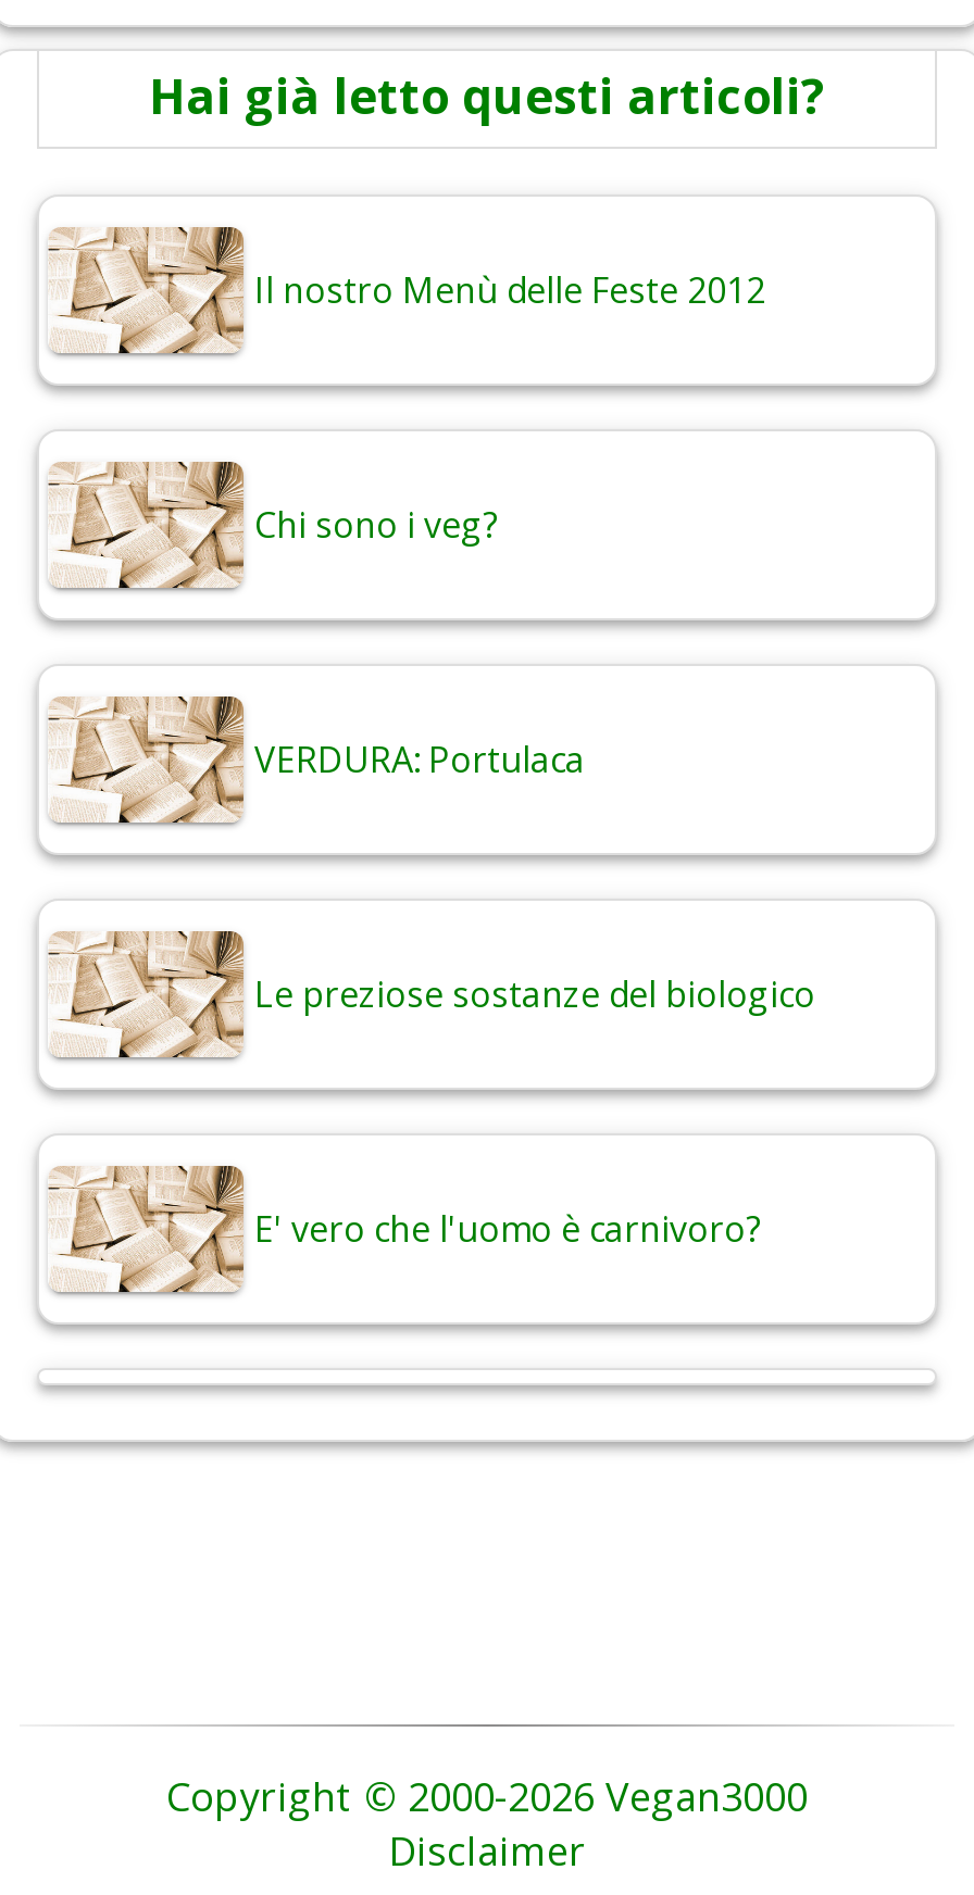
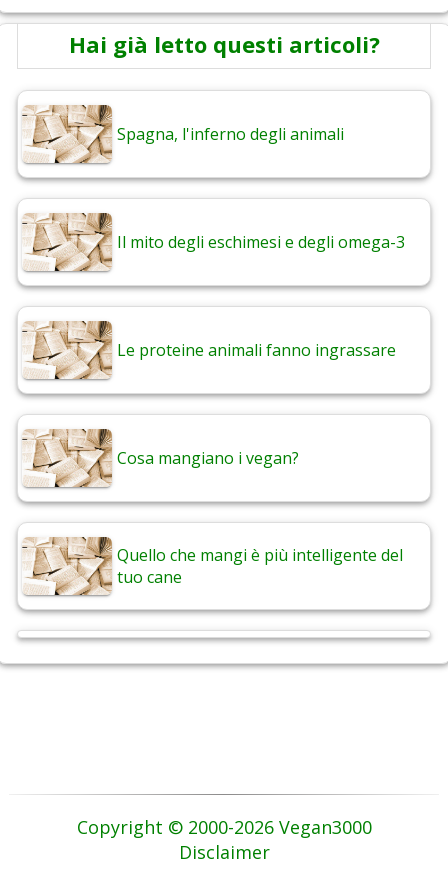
- Il nostro Menù delle Feste 2012
+ Spagna, l'inferno degli animali

- Chi sono i veg?
+ Il mito degli eschimesi e degli omega-3

- VERDURA: Portulaca
+ Le proteine animali fanno ingrassare

- Le preziose sostanze del biologico
+ Cosa mangiano i vegan?

- E' vero che l'uomo è carnivoro?
+ Quello che mangi è più intelligente del
+ tuo cane
